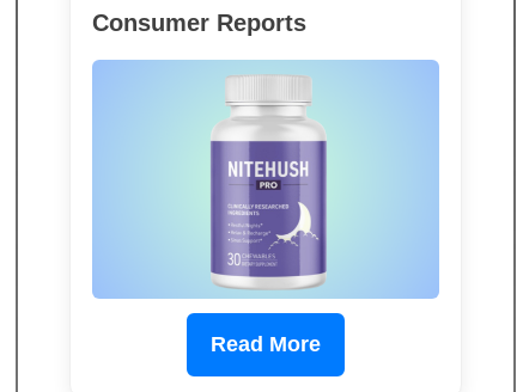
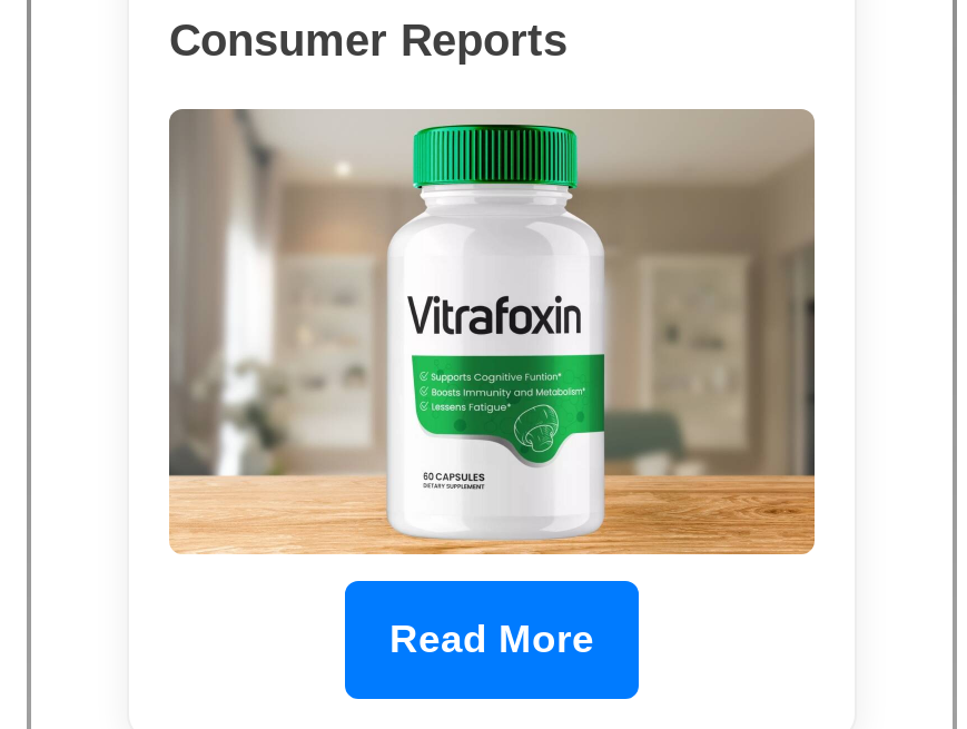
- [image]
+ [image]
